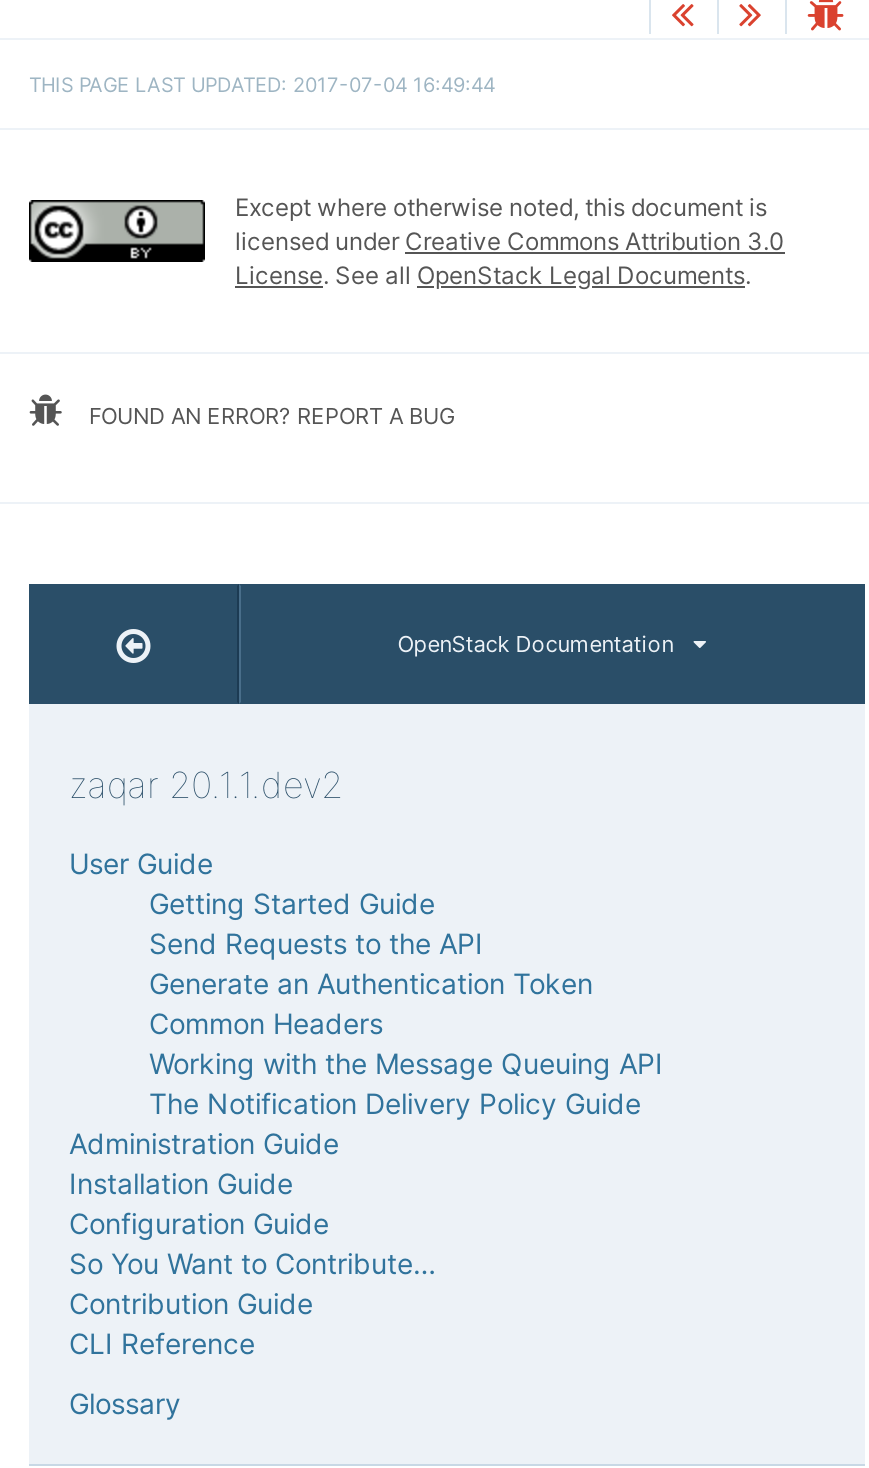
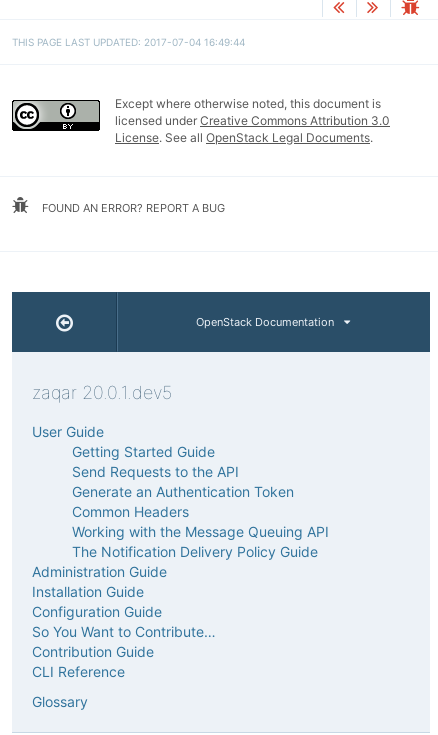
- zaqar 20.1.1.dev2
+ zaqar 20.0.1.dev5
